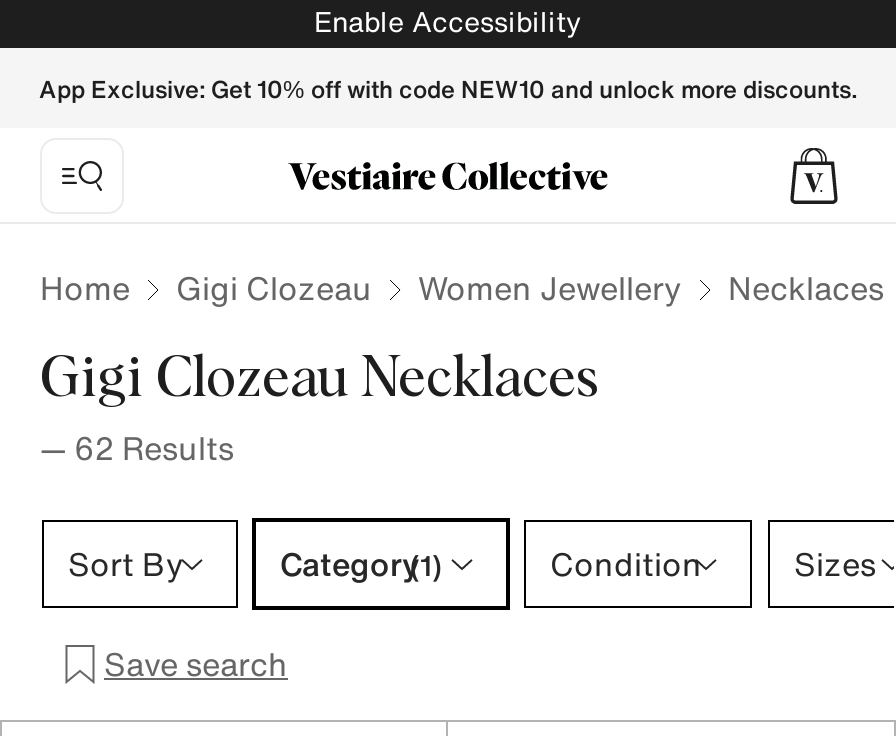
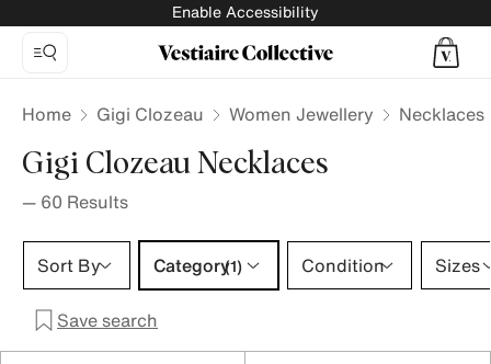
- App Exclusive: Get 10% off with code NEW10 and unlock more discounts.

- — 62 Results
+ — 60 Results
